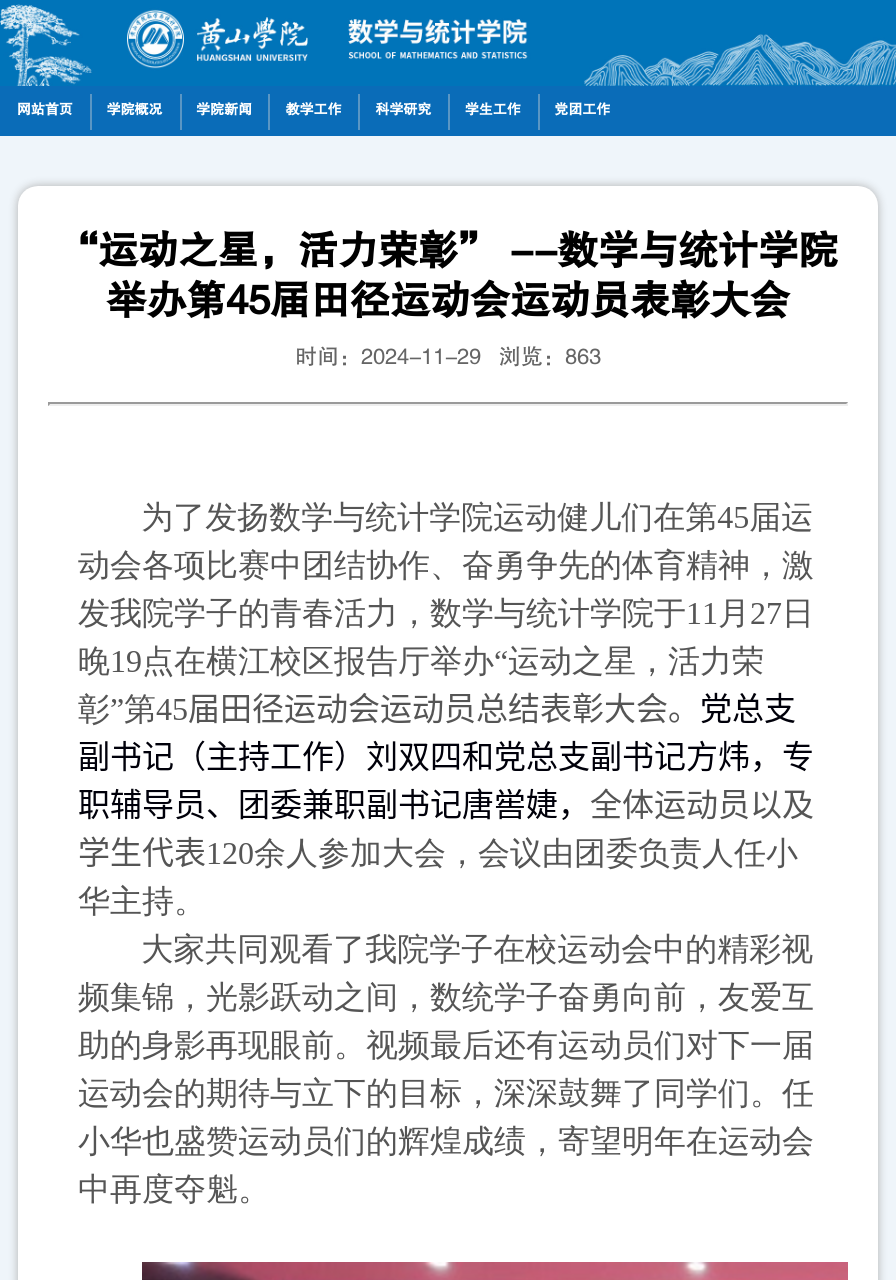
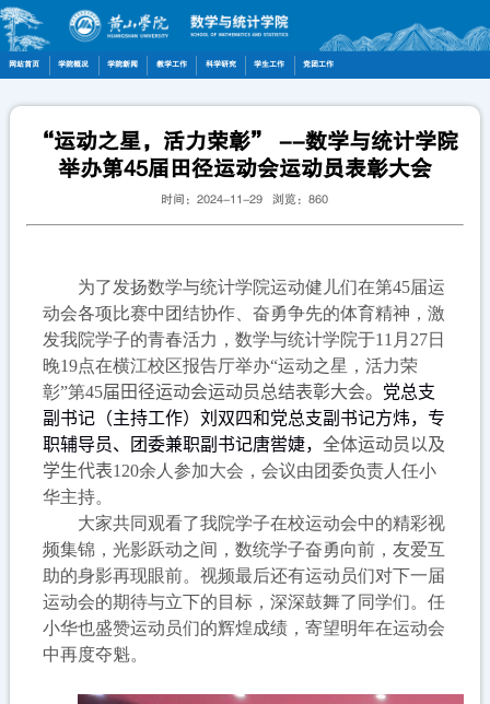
- 时间：2024-11-29 浏览：863
+ 时间：2024-11-29 浏览：860
